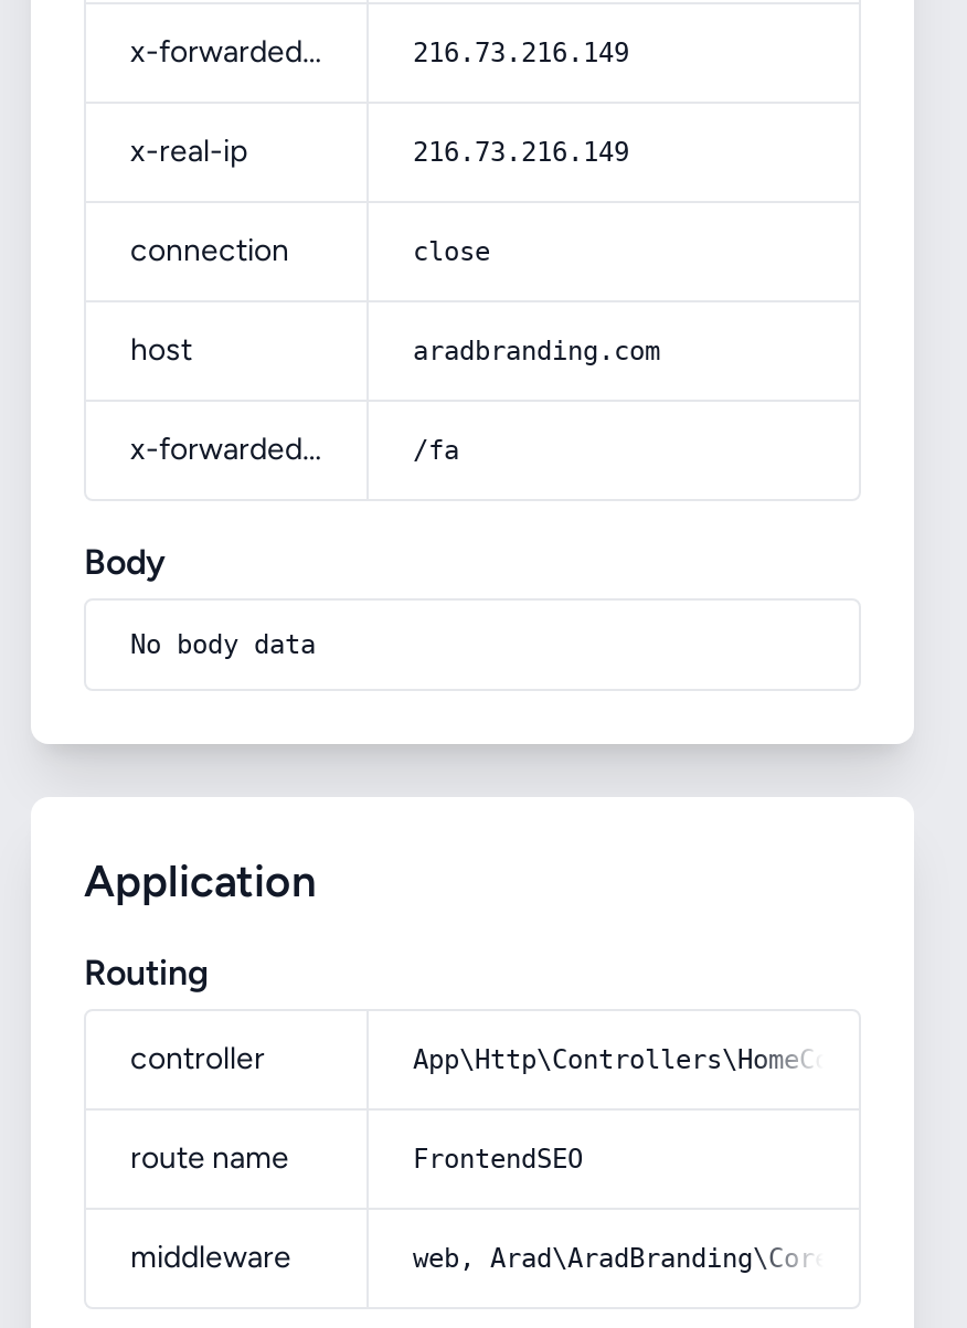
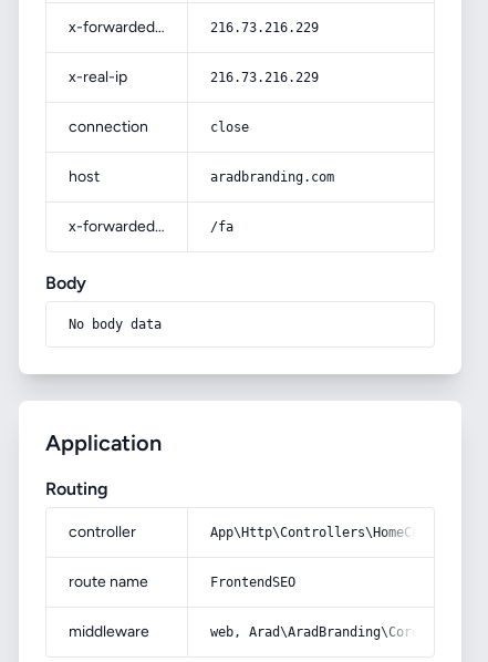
- 216.73.216.149
+ 216.73.216.229

- 216.73.216.149
+ 216.73.216.229
